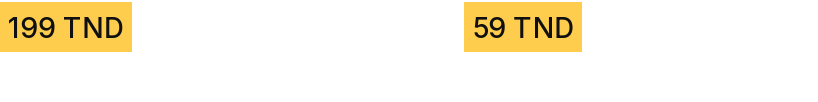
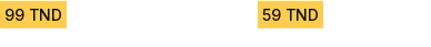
- 199 TND
+ 99 TND
